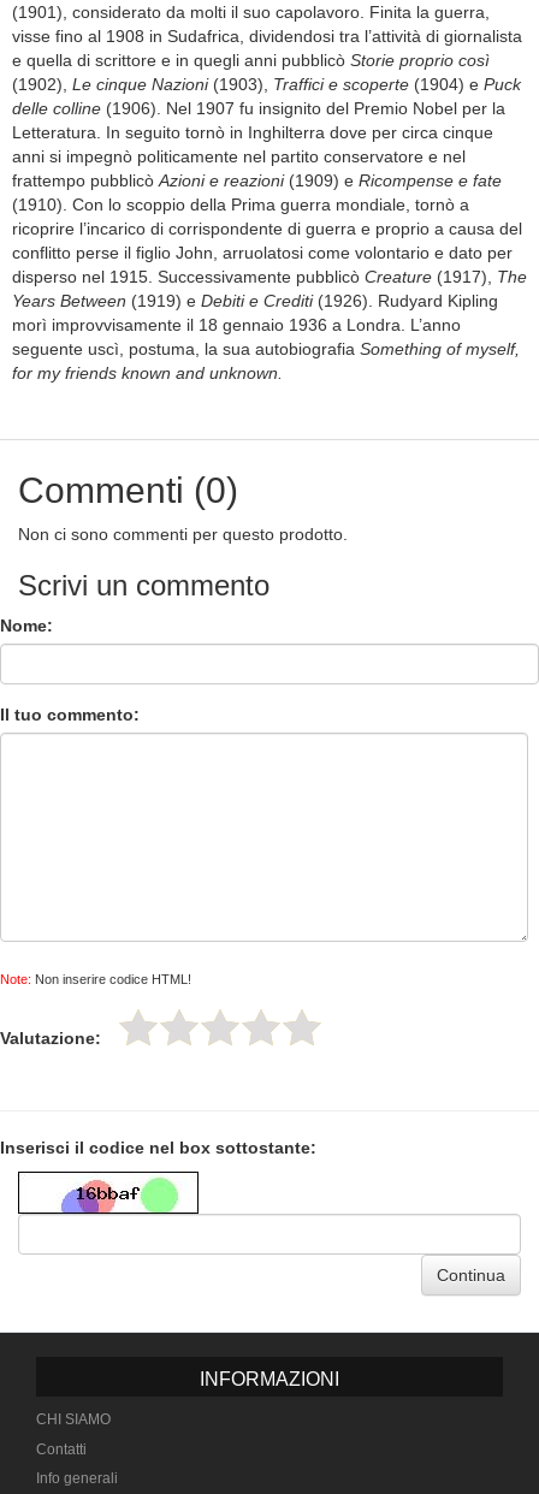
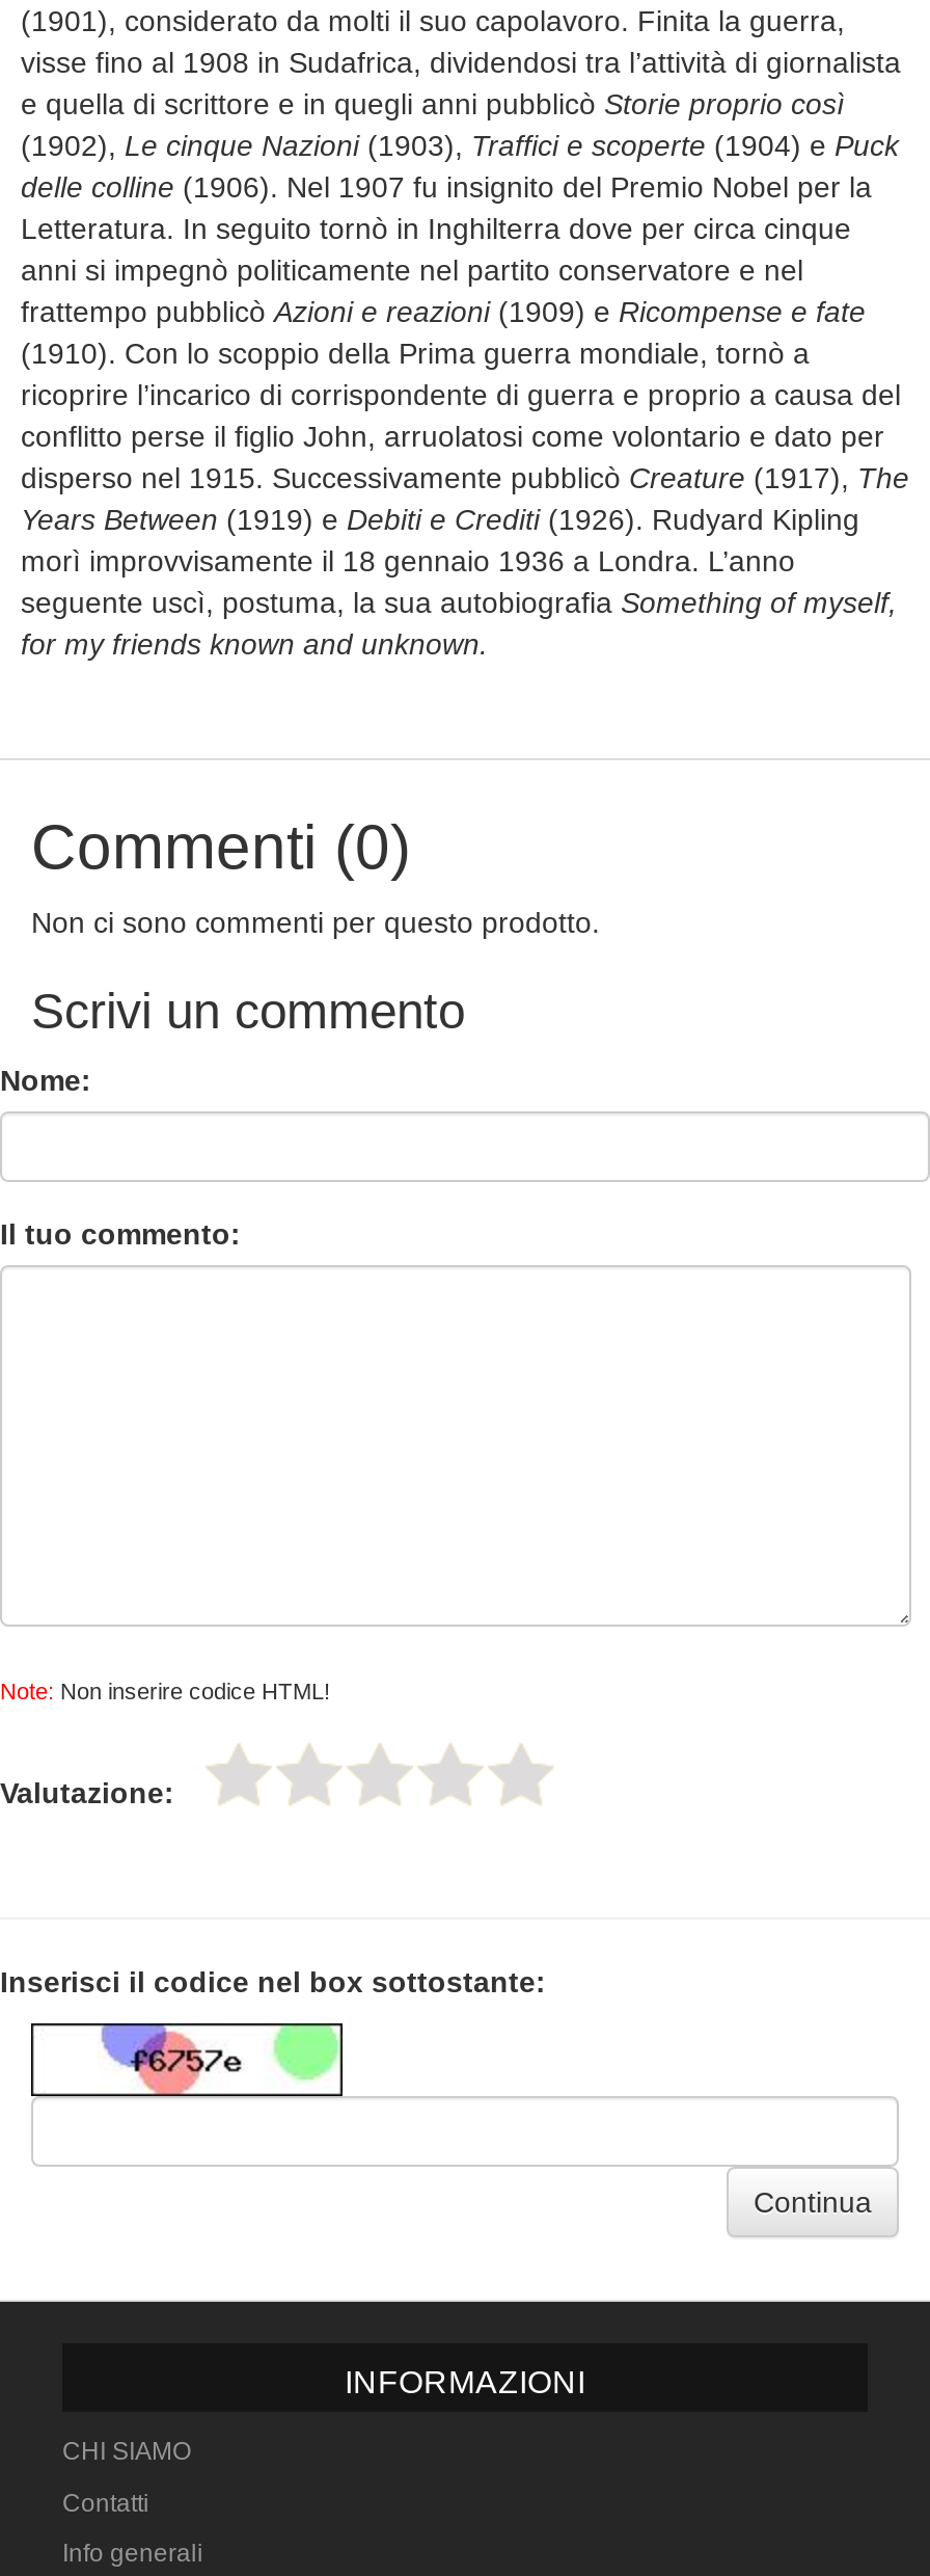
- [image]
+ [image]
